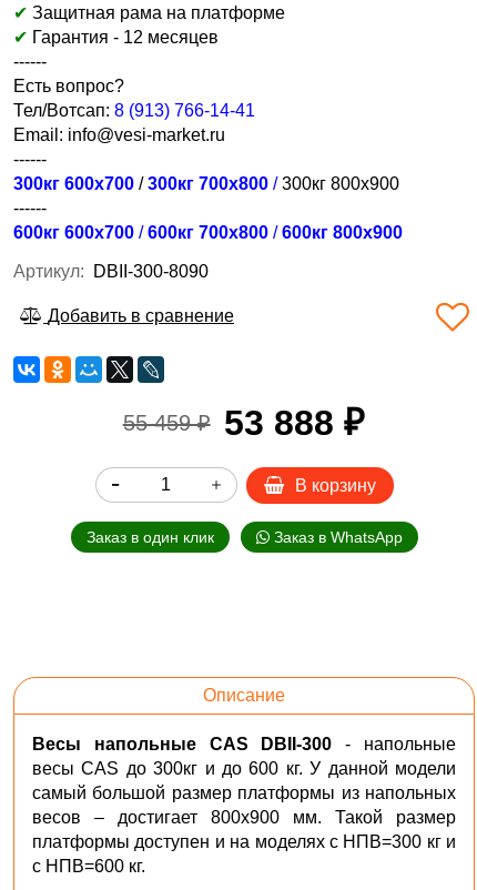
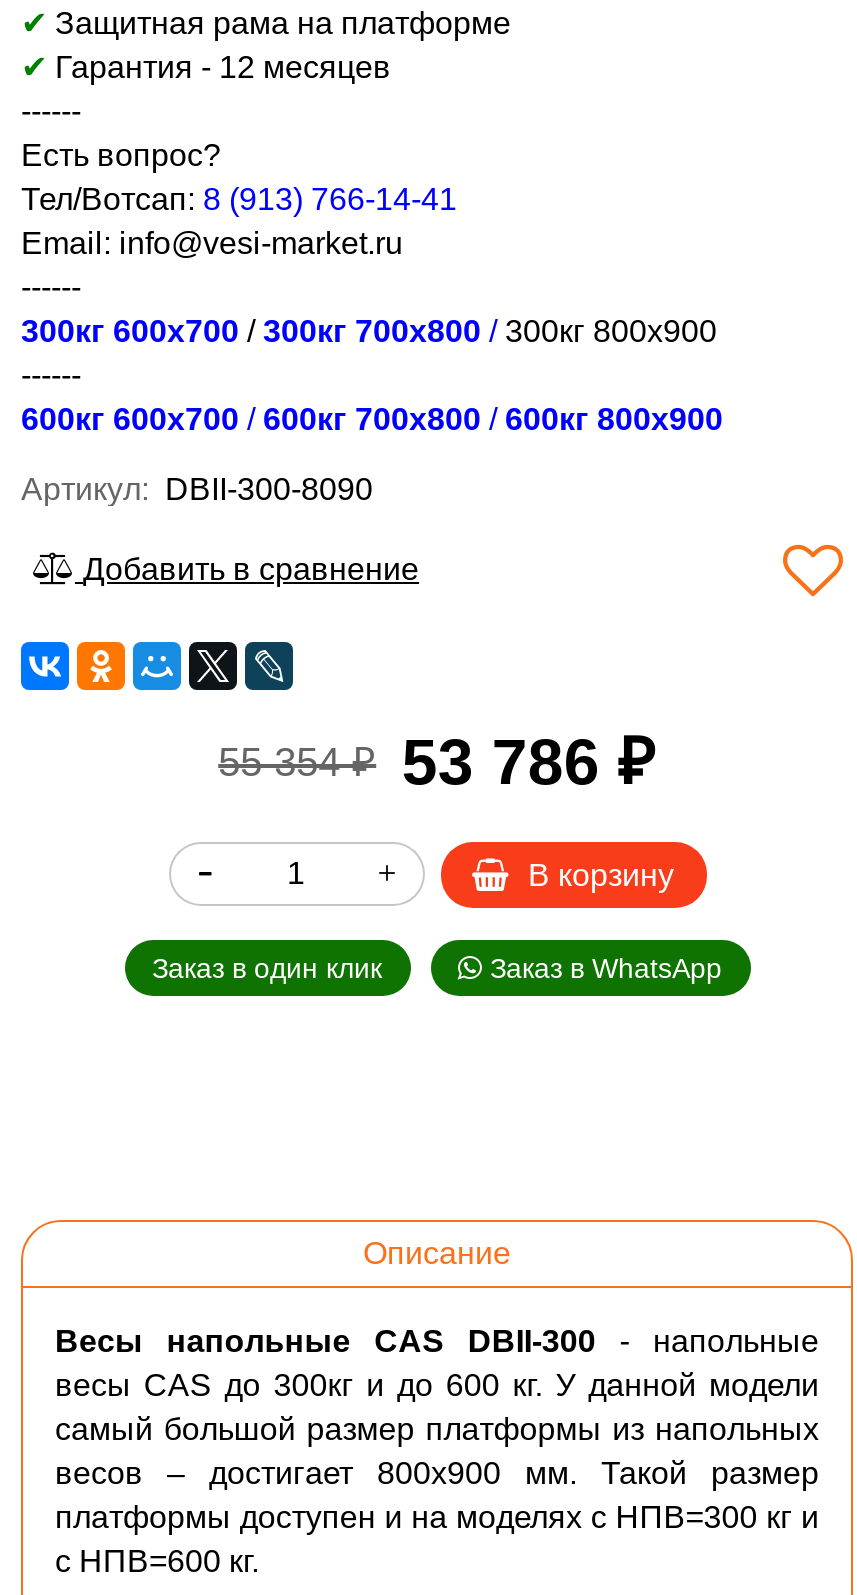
- 55 459 ₽ 53 888 ₽
+ 55 354 ₽ 53 786 ₽
